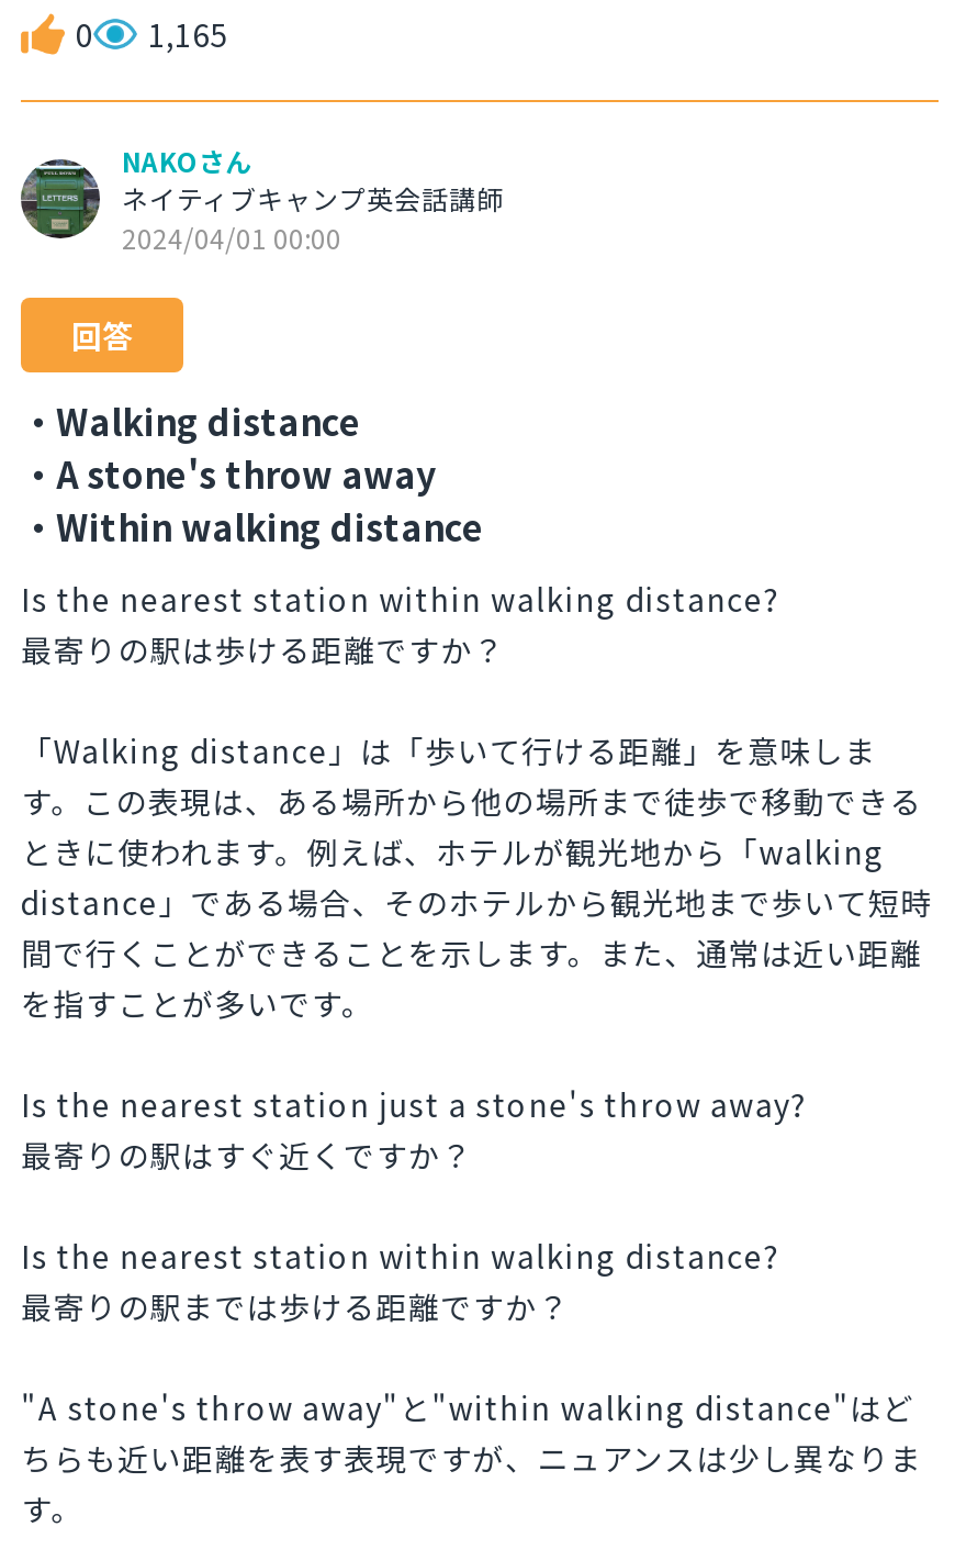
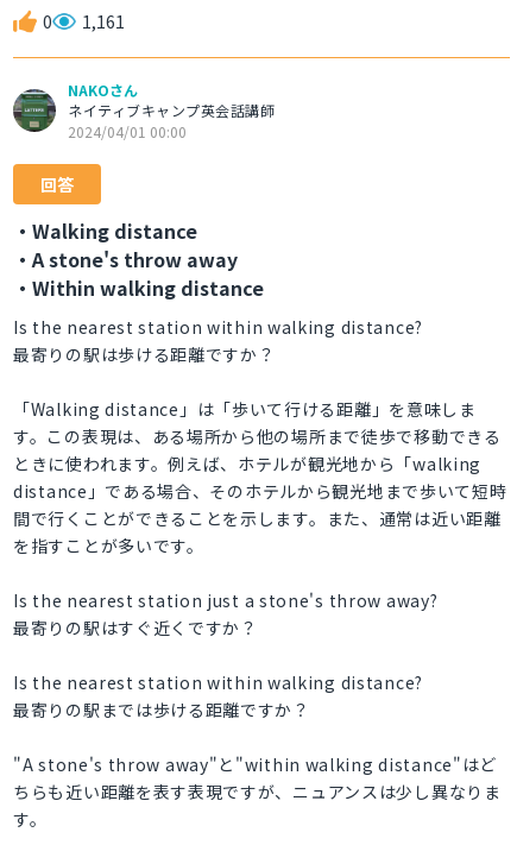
- 0 1,165
+ 0 1,161
